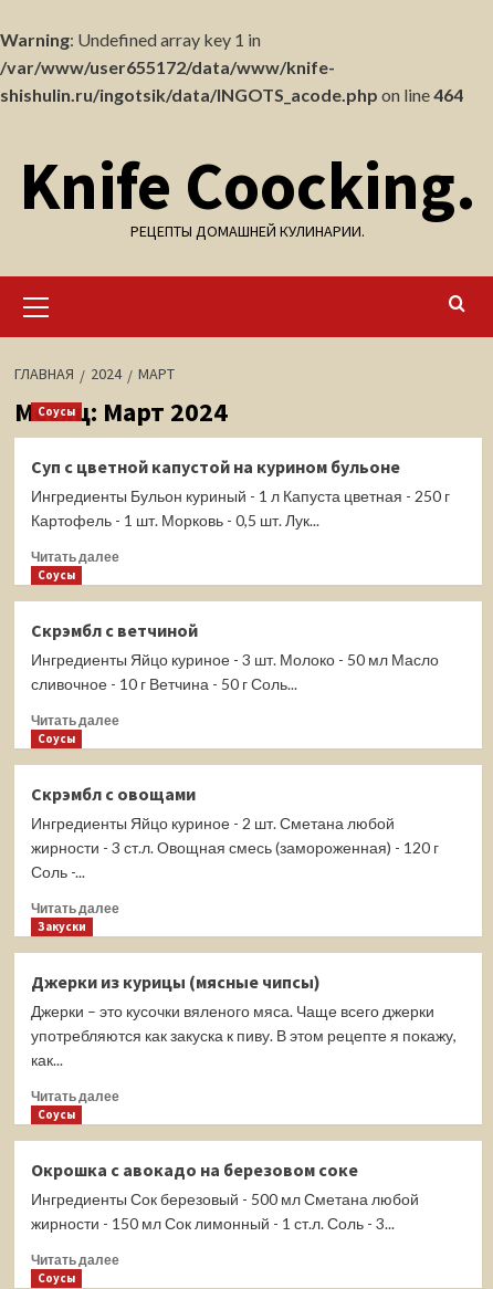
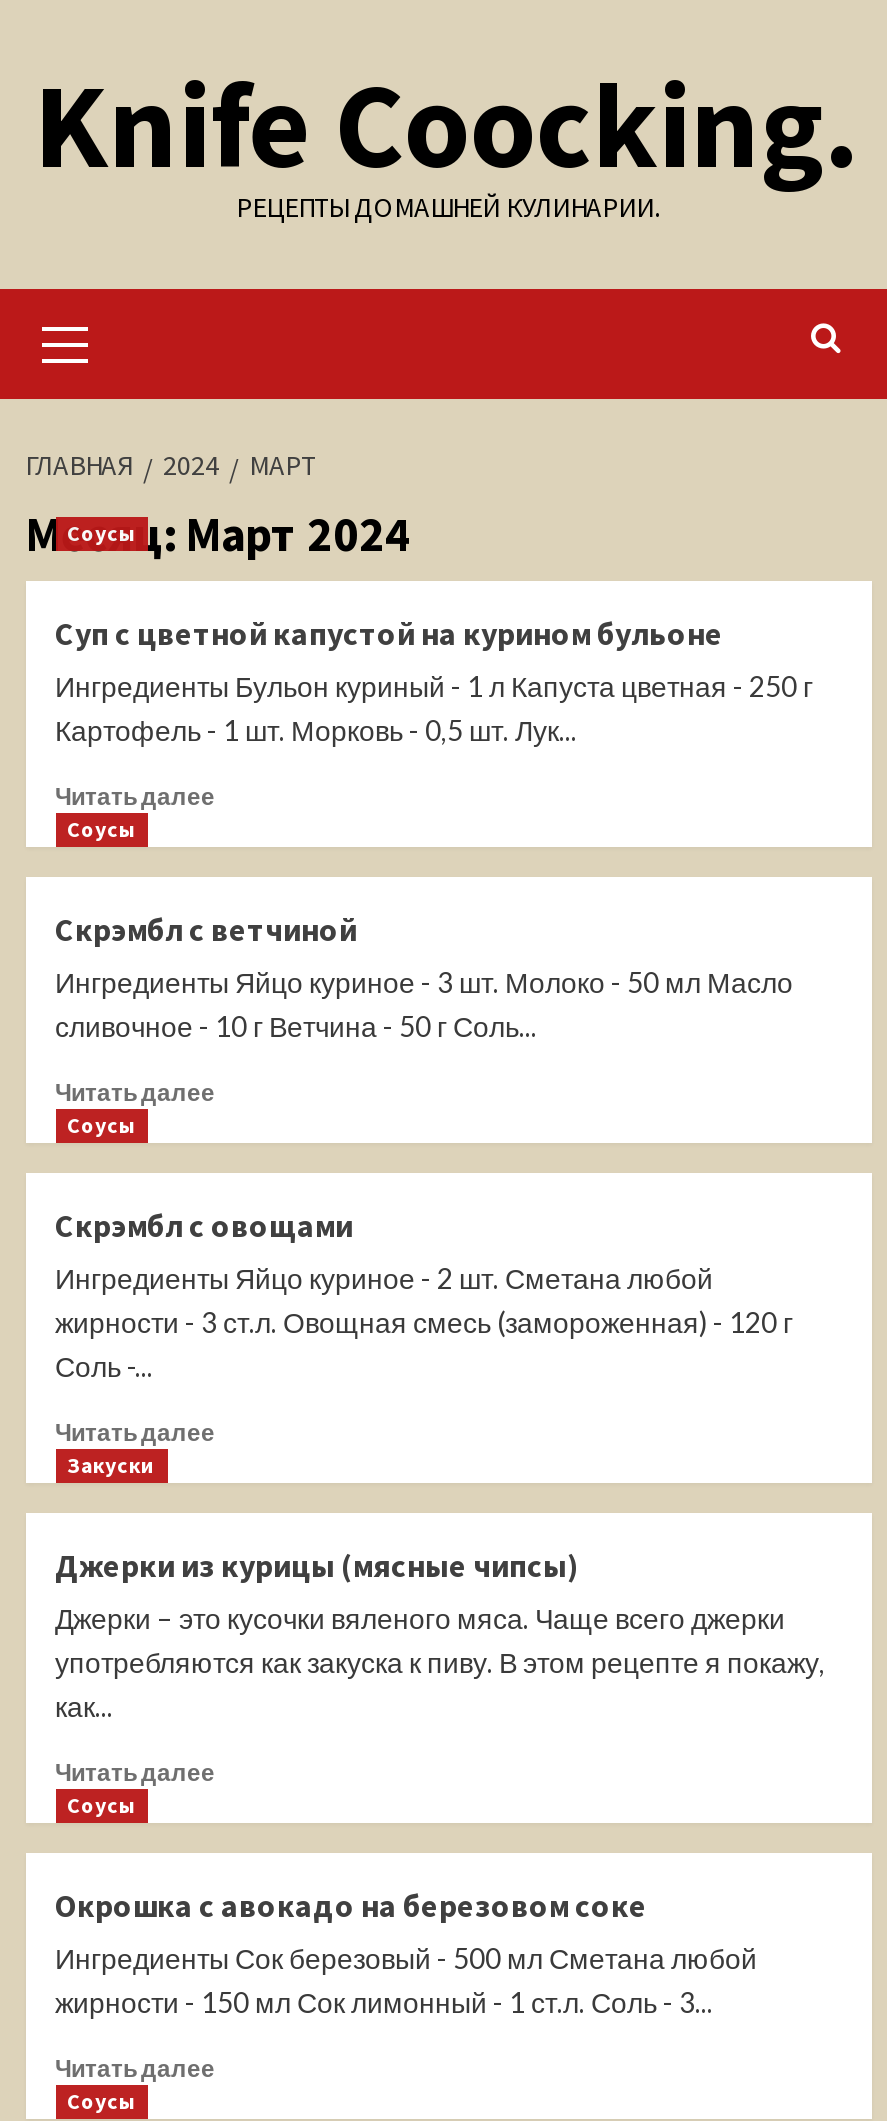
- Warning: Undefined array key 1 in
- /var/www/user655172/data/www/knife-
- shishulin.ru/ingotsik/data/INGOTS_acode.php on line464
